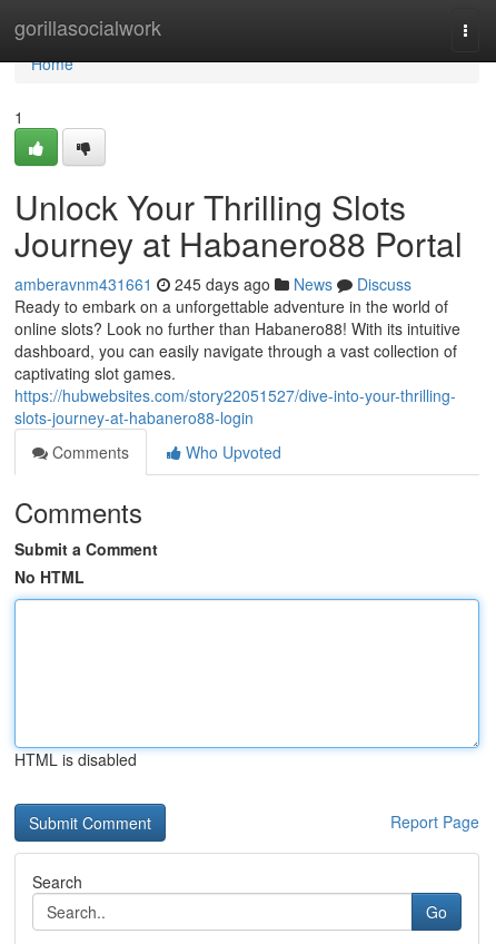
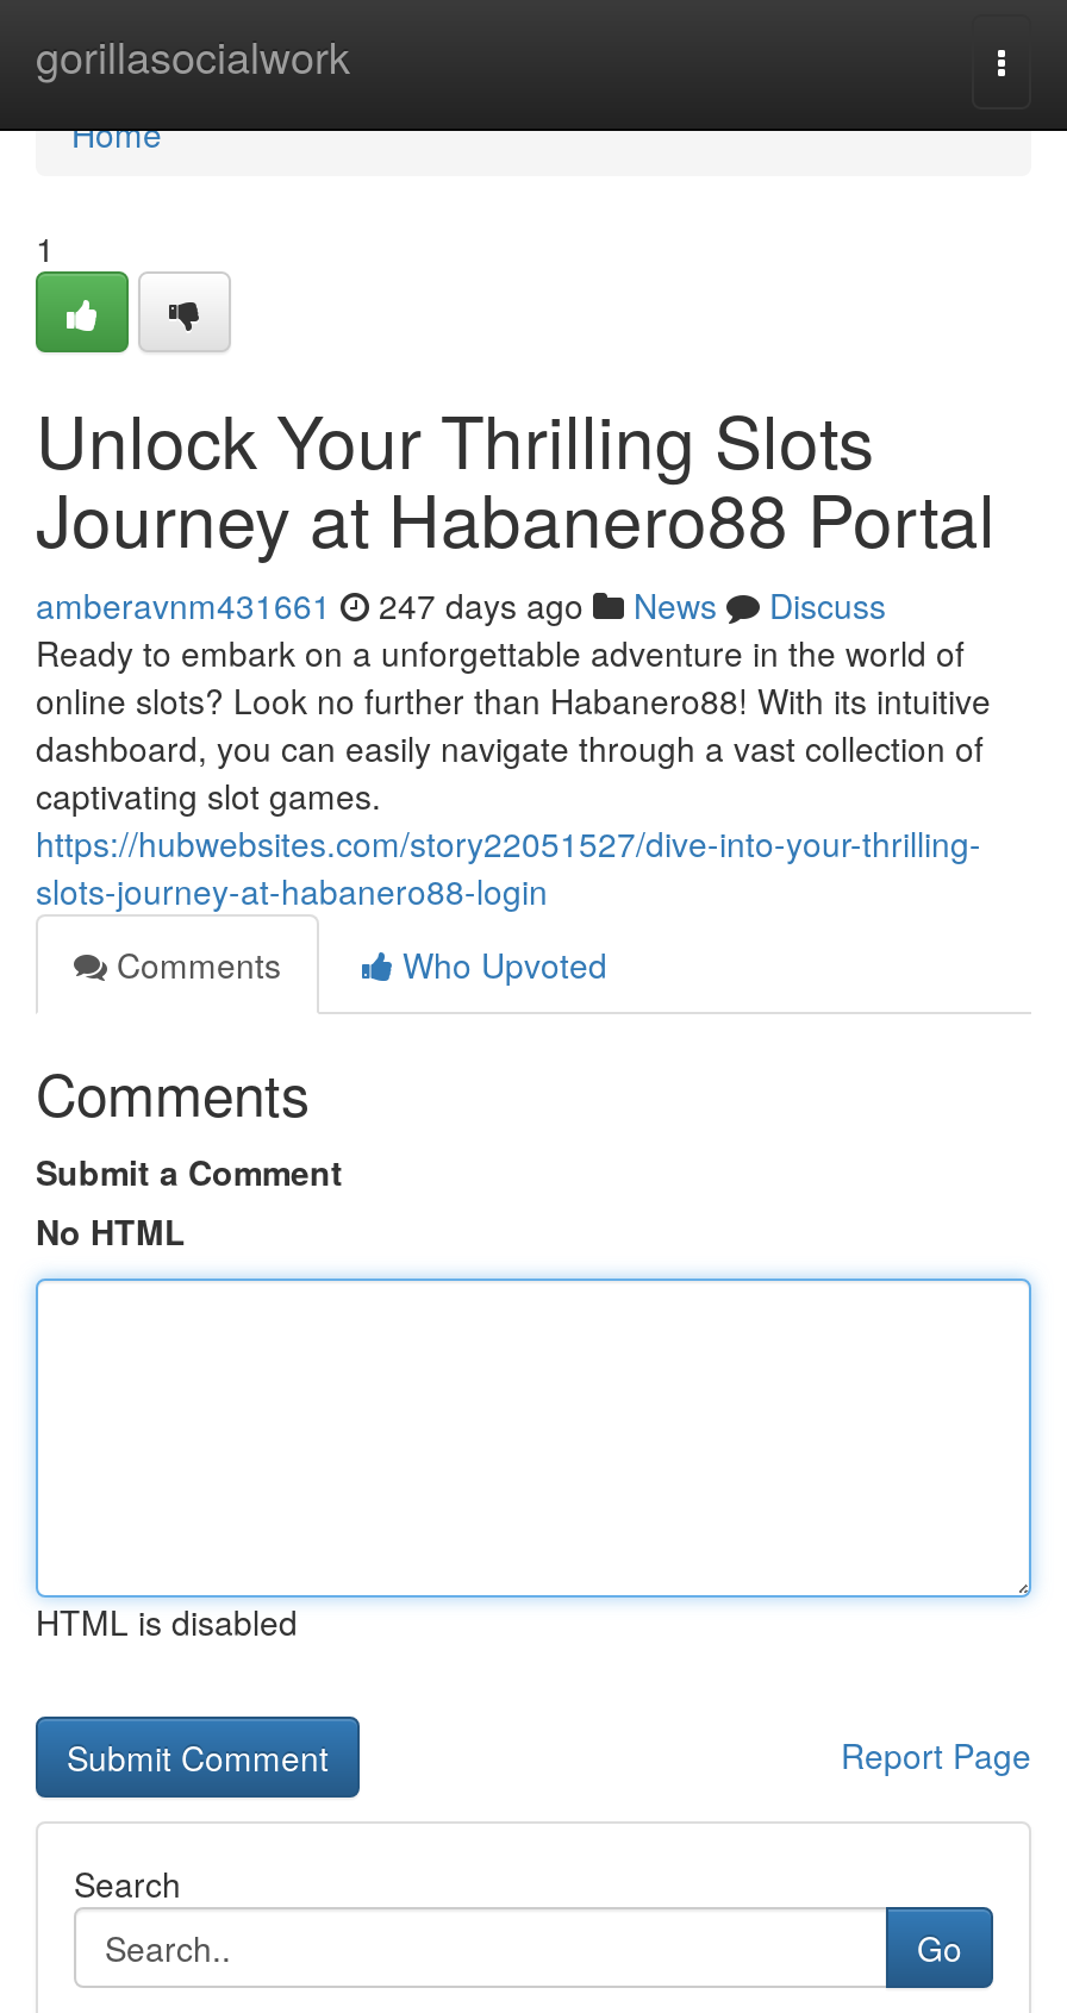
- amberavnm431661 245 days ago News Discuss
+ amberavnm431661 247 days ago News Discuss
